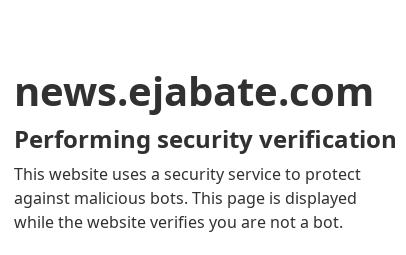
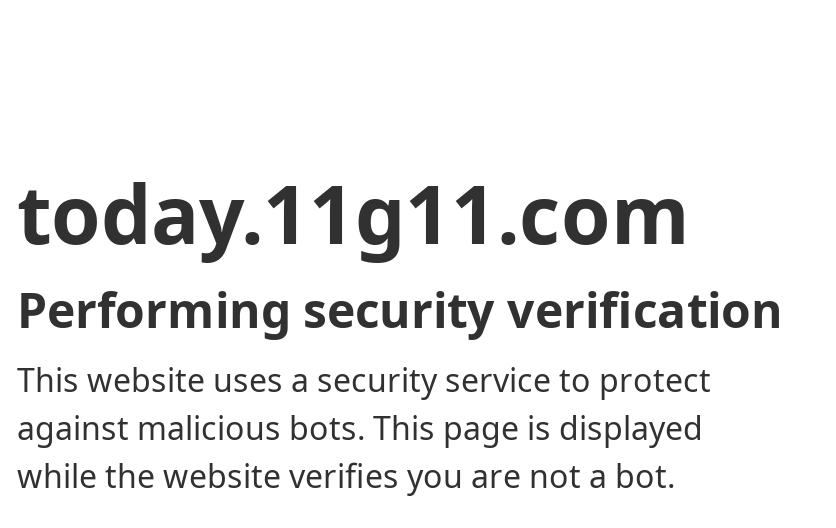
- news.ejabate.com
+ today.11g11.com
